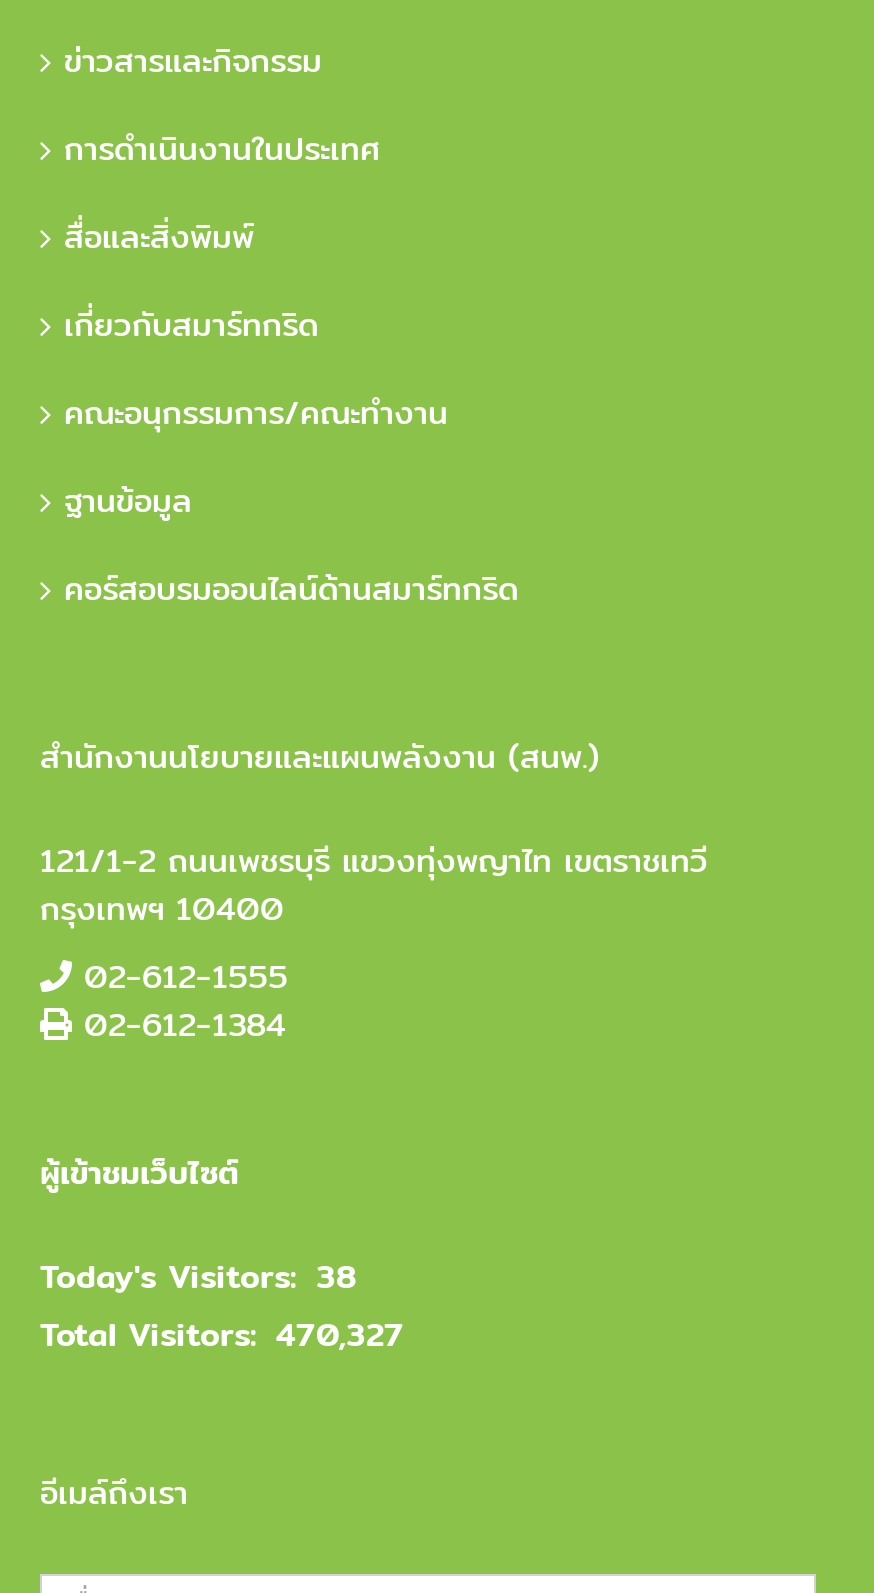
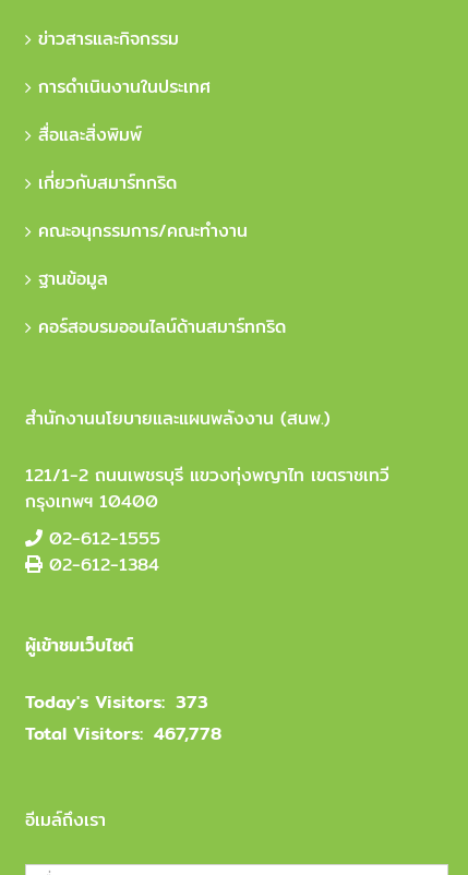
- Today's Visitors: 38
+ Today's Visitors: 373

- Total Visitors: 470,327
+ Total Visitors: 467,778
